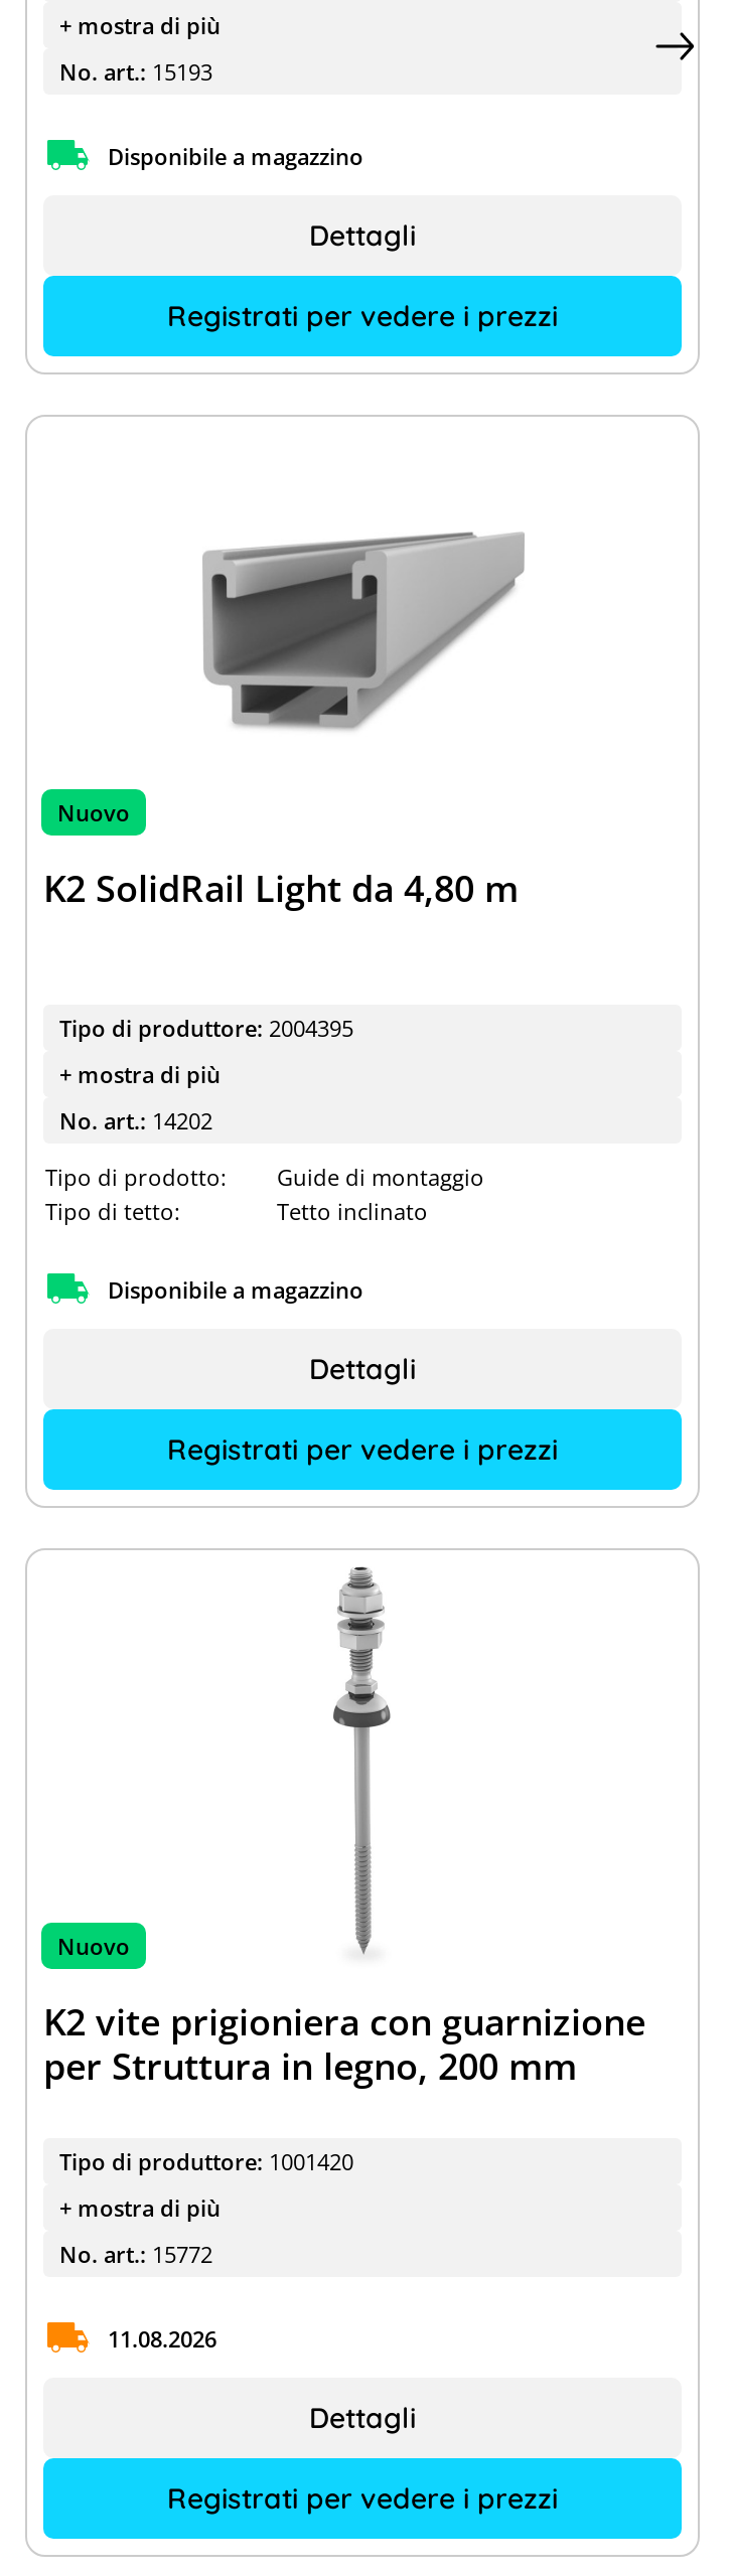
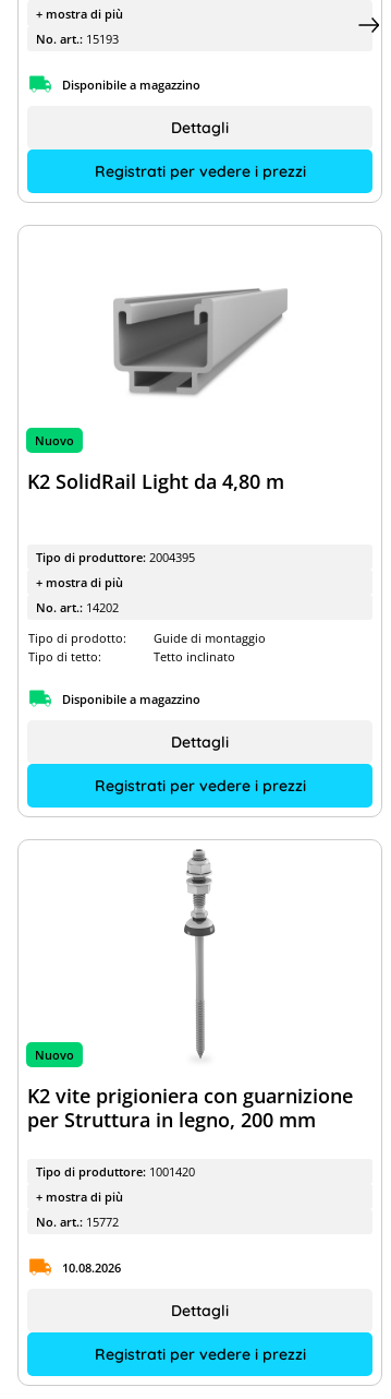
- 11.08.2026
+ 10.08.2026
